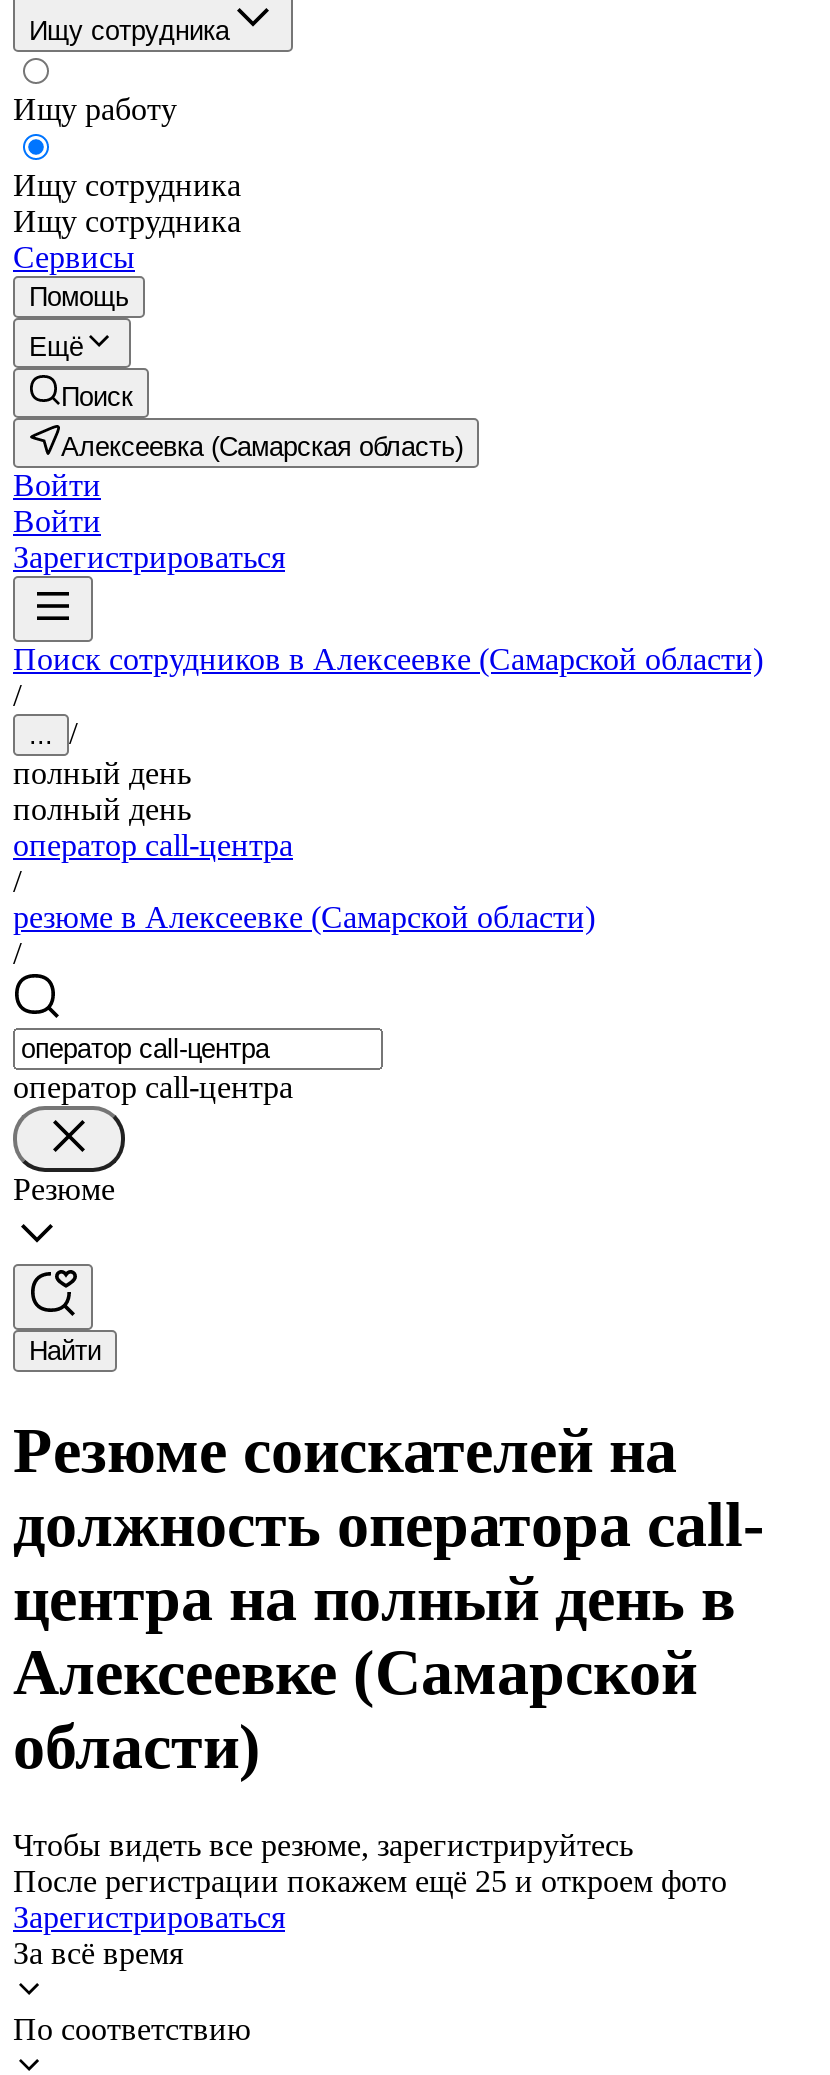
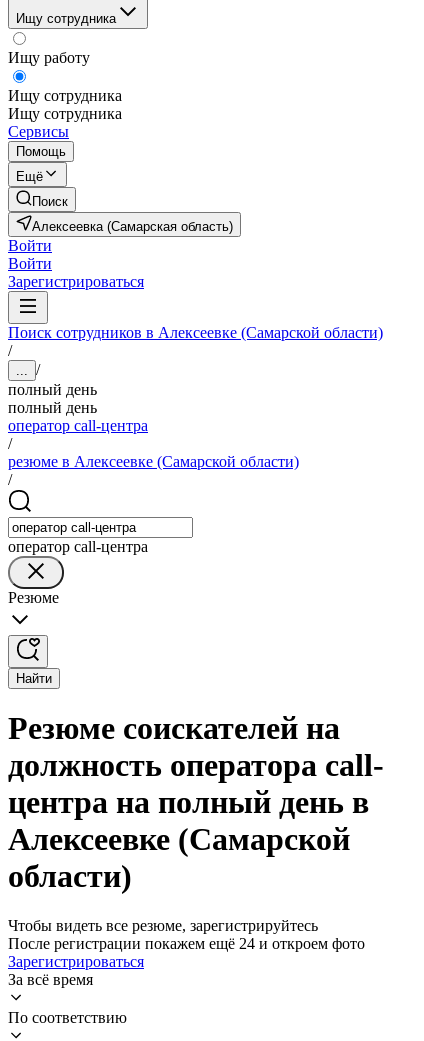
- После регистрации покажем ещё 25 и откроем фото
+ После регистрации покажем ещё 24 и откроем фото
